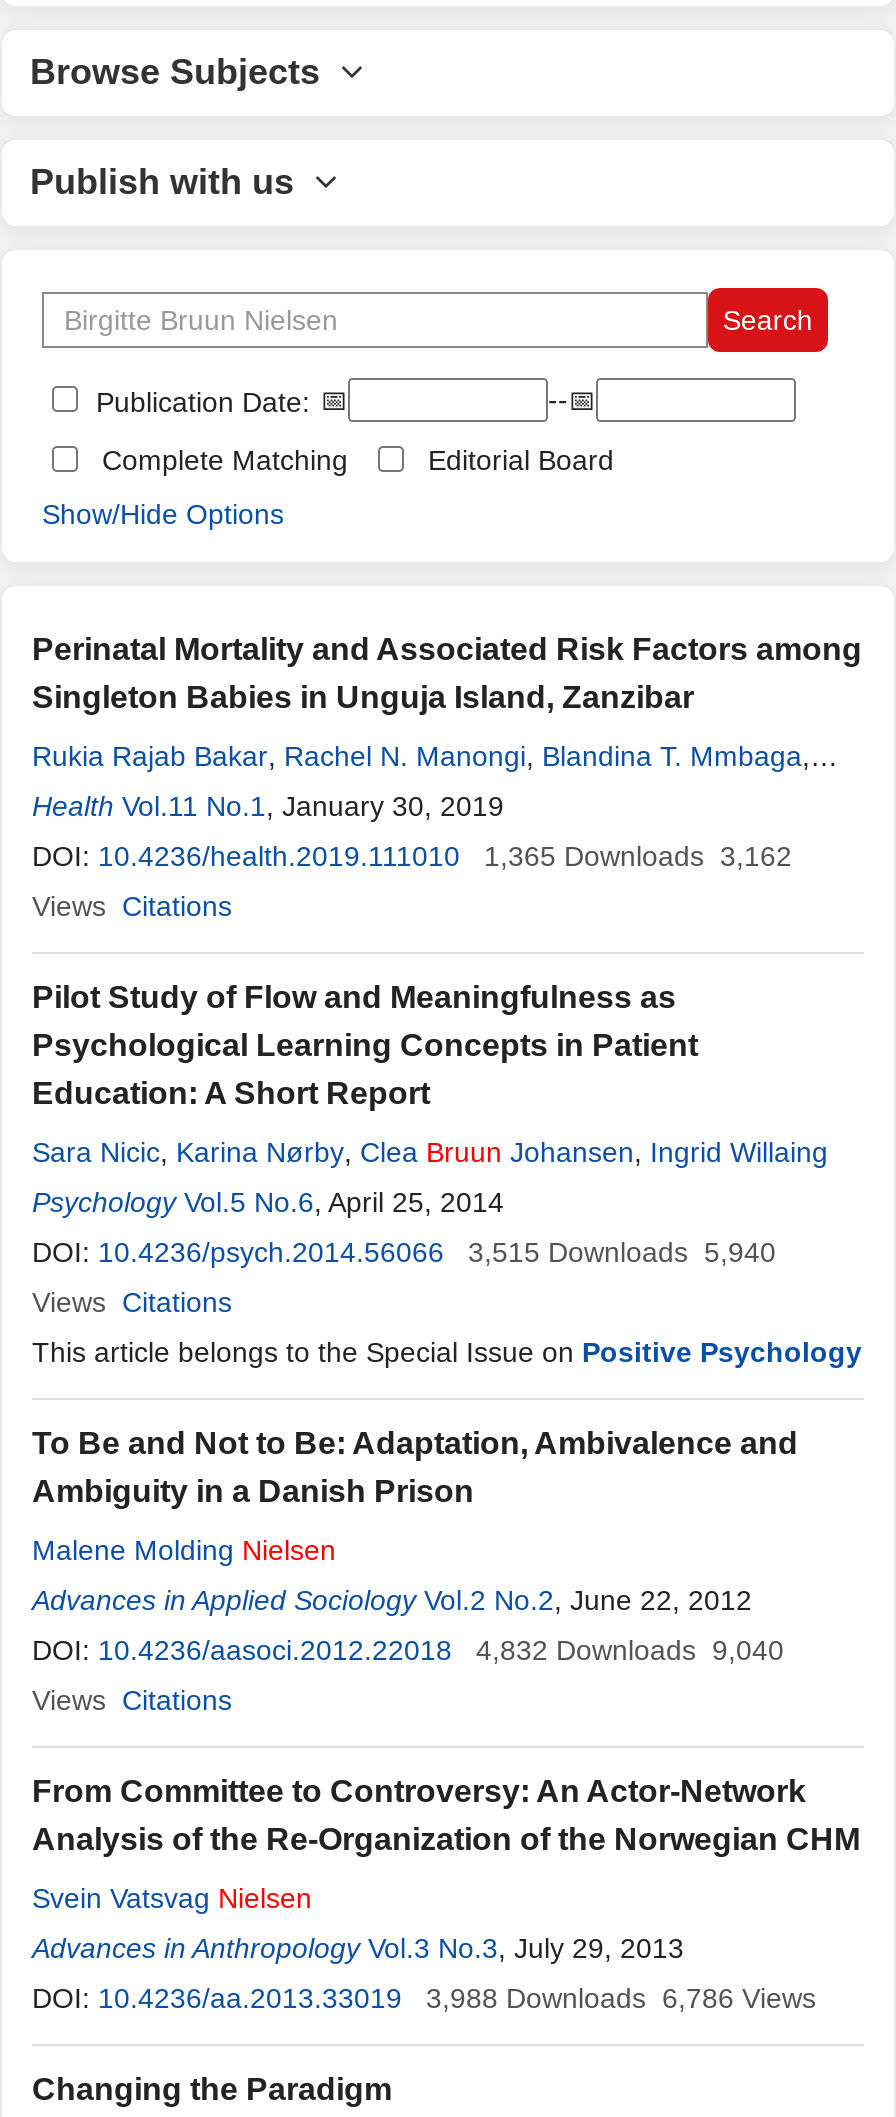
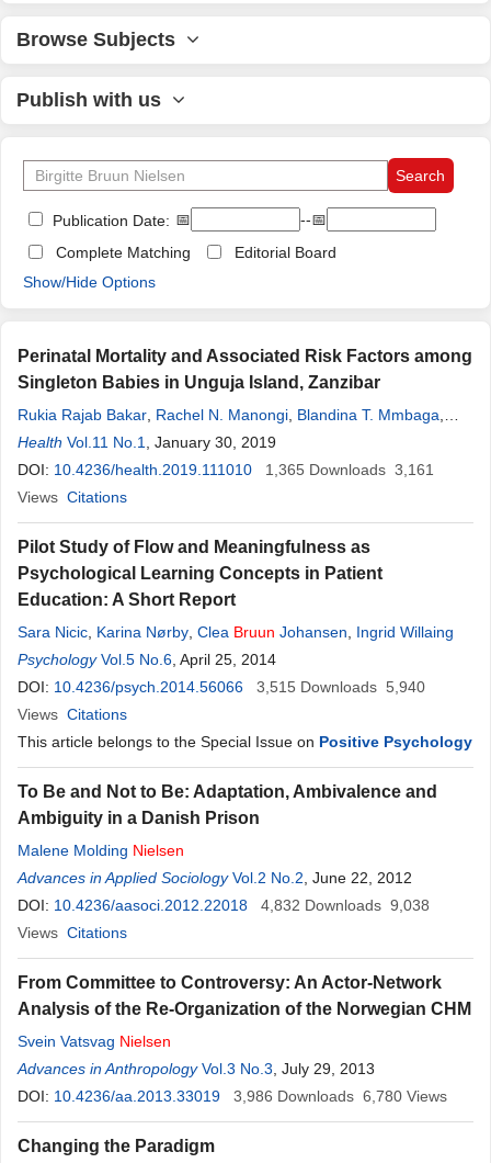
- DOI: 10.4236/health.2019.111010 1,365 Downloads 3,162
+ DOI: 10.4236/health.2019.111010 1,365 Downloads 3,161

- DOI: 10.4236/aasoci.2012.22018 4,832 Downloads 9,040
+ DOI: 10.4236/aasoci.2012.22018 4,832 Downloads 9,038

- 3,988 Downloads 6,786 Views
+ 3,986 Downloads 6,780 Views
